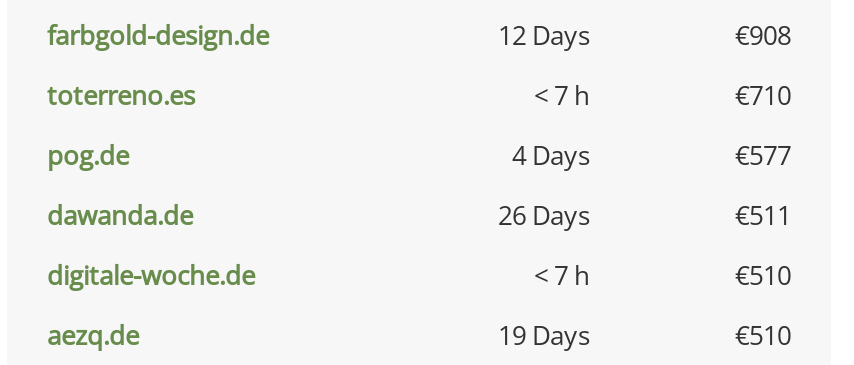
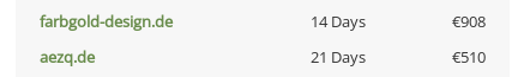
- 12 Days
+ 14 Days

- toterreno.es
- < 7 h
- €710
- pog.de
- 4 Days
- €577
- dawanda.de
- 26 Days
- €511
- digitale-woche.de
- < 7 h
- €510

- 19 Days
+ 21 Days
